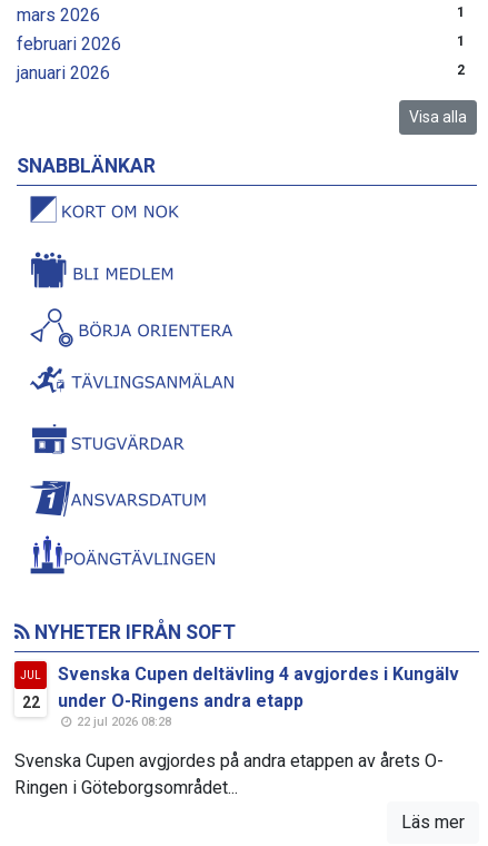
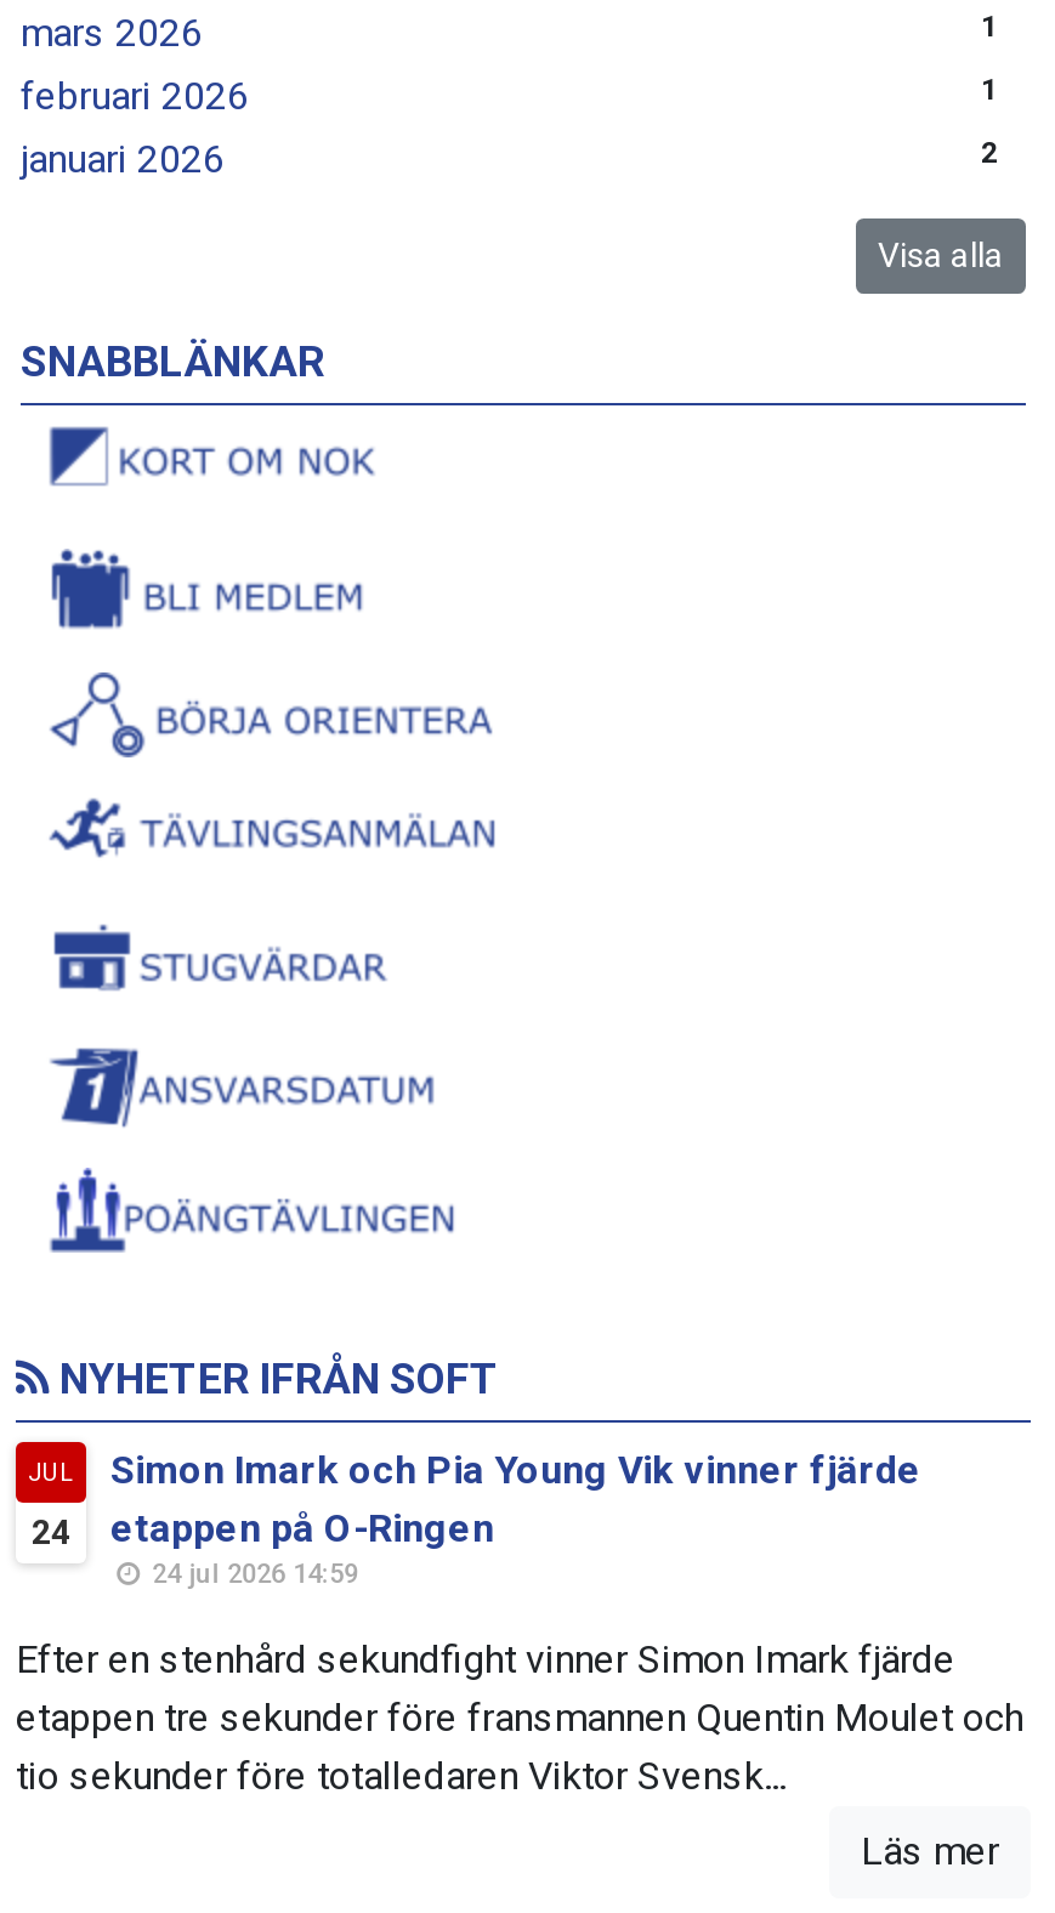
- Svenska Cupen deltävling 4 avgjordes i Kungälv
- under O-Ringens andra etapp
- 22 jul 2026 08:28
+ Simon Imark och Pia Young Vik vinner fjärde
+ etappen på O-Ringen
+ 24 jul 2026 14:59

- 22
+ 24

- Svenska Cupen avgjordes på andra etappen av årets O-
- Ringen i Göteborgsområdet...
+ Efter en stenhård sekundfight vinner Simon Imark fjärde
+ etappen tre sekunder före fransmannen Quentin Moulet och
+ tio sekunder före totalledaren Viktor Svensk...
